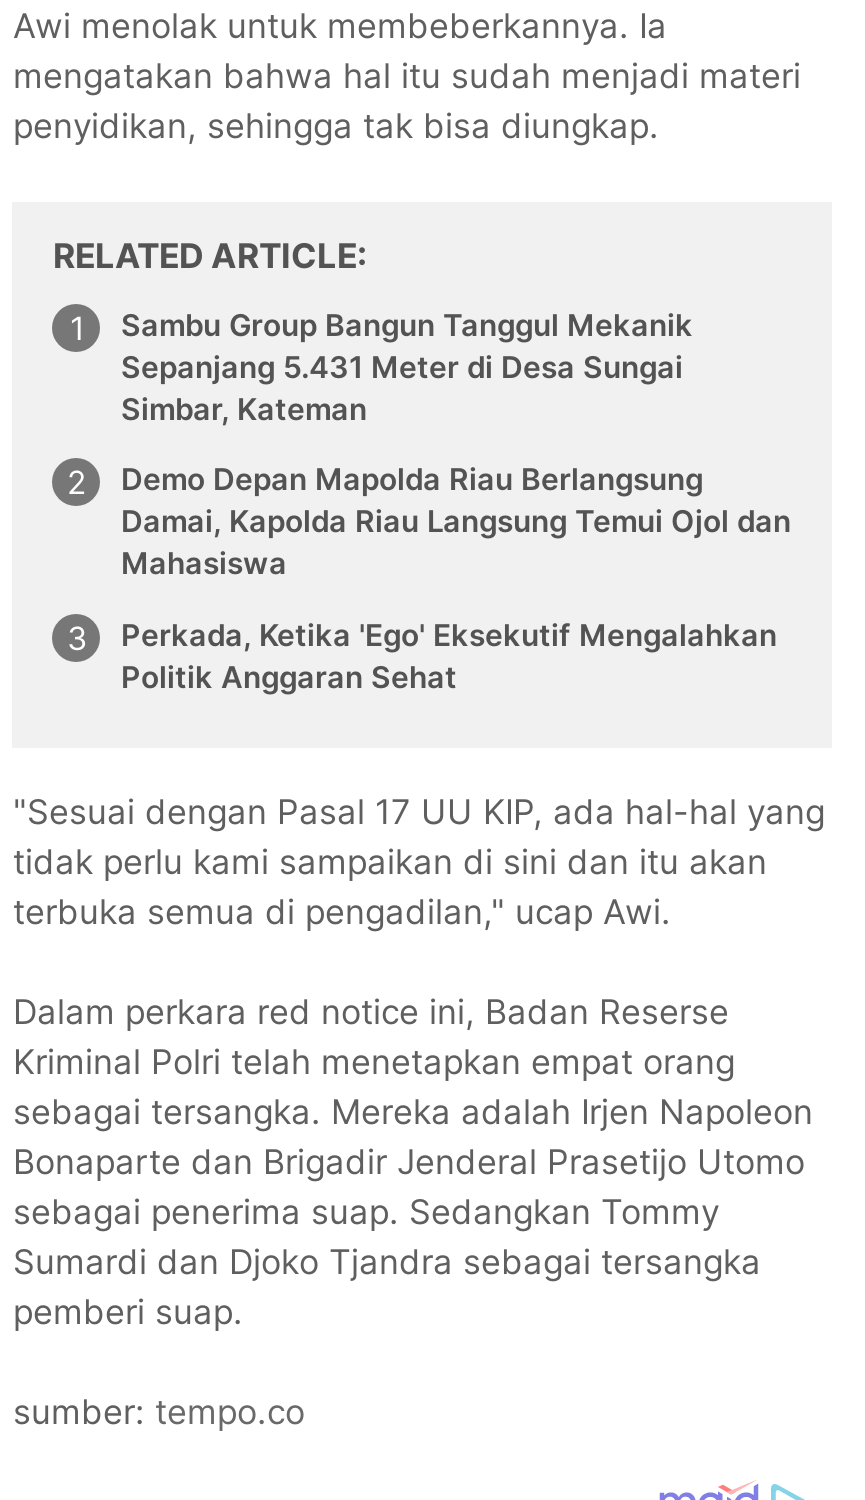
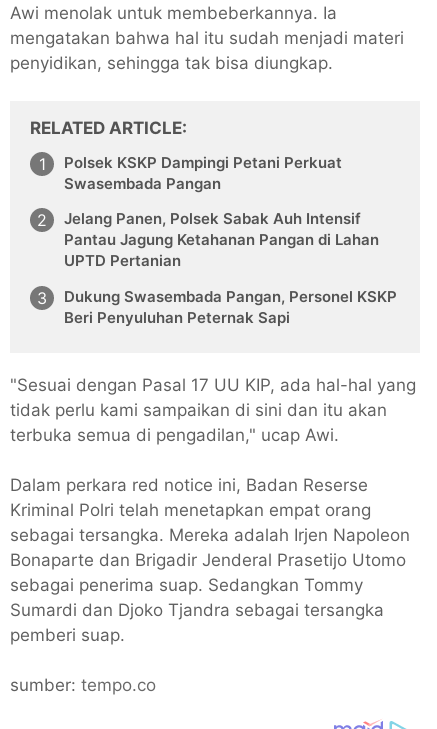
- Sambu Group Bangun Tanggul Mekanik
- Sepanjang 5.431 Meter di Desa Sungai
- Simbar, Kateman
+ Polsek KSKP Dampingi Petani Perkuat
+ Swasembada Pangan

- Demo Depan Mapolda Riau Berlangsung
- Damai, Kapolda Riau Langsung Temui Ojol dan
- Mahasiswa
+ Jelang Panen, Polsek Sabak Auh Intensif
+ Pantau Jagung Ketahanan Pangan di Lahan
+ UPTD Pertanian

- Perkada, Ketika 'Ego' Eksekutif Mengalahkan
- Politik Anggaran Sehat
+ Dukung Swasembada Pangan, Personel KSKP
+ Beri Penyuluhan Peternak Sapi
